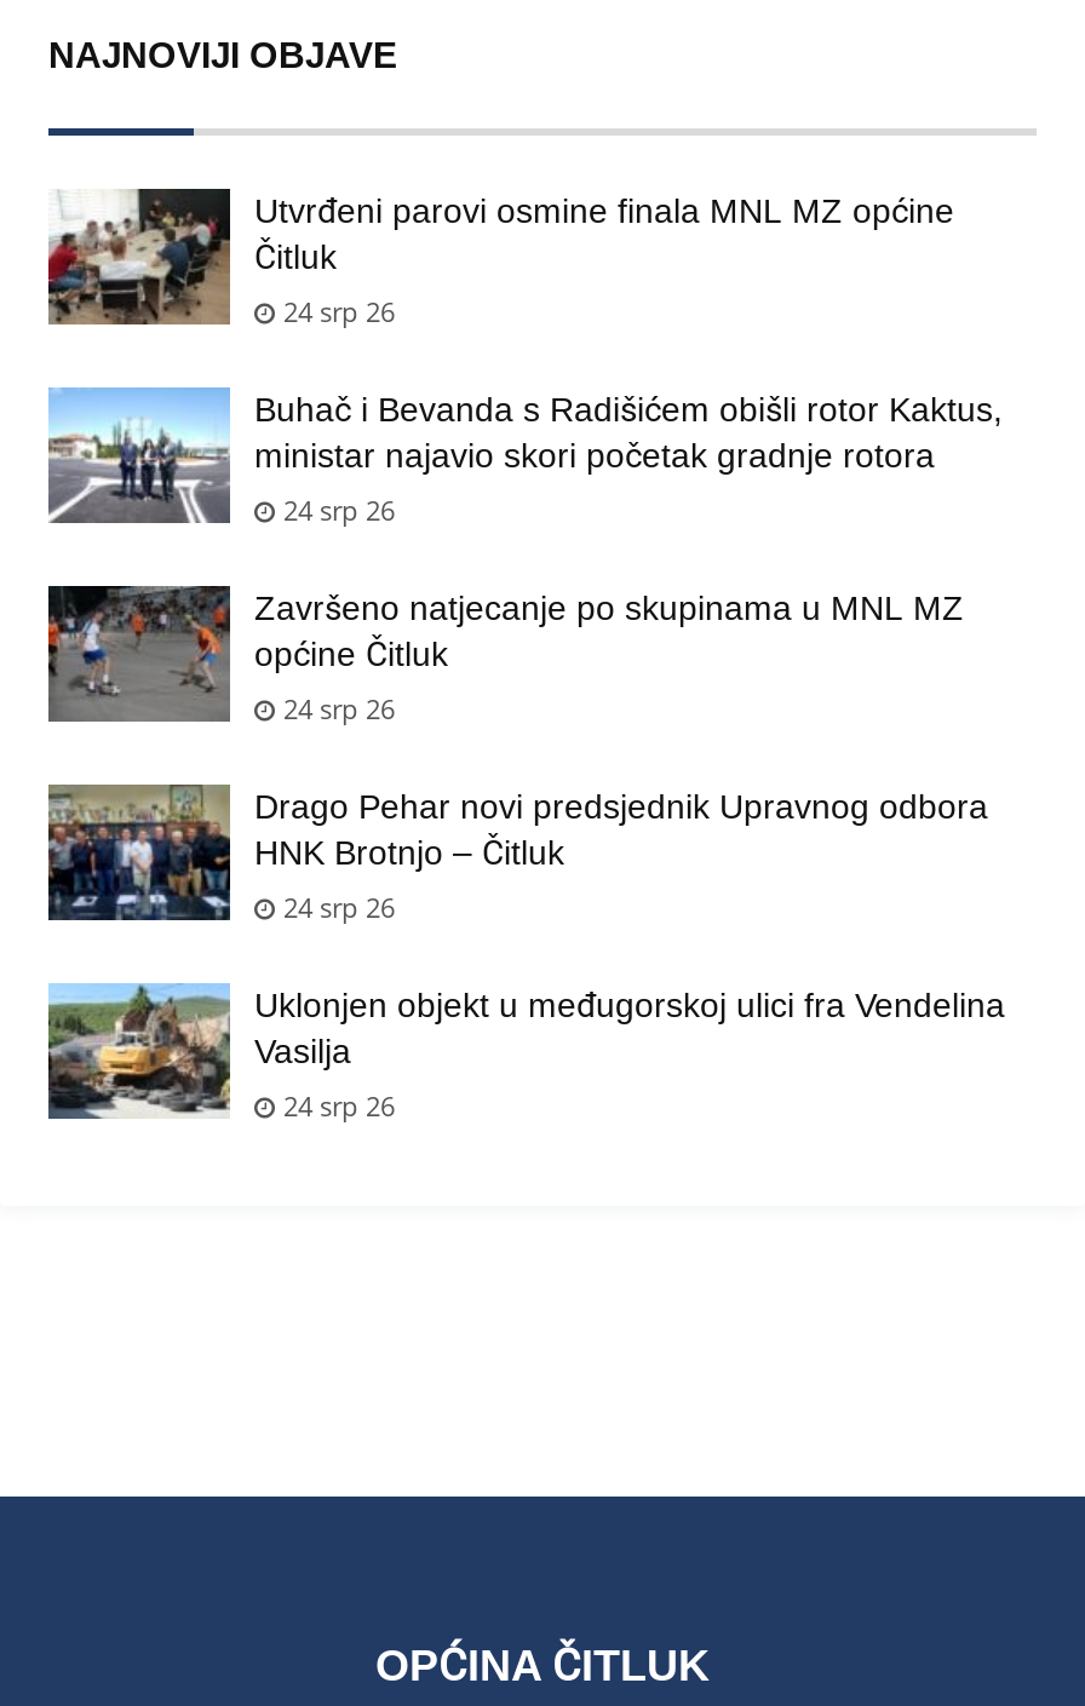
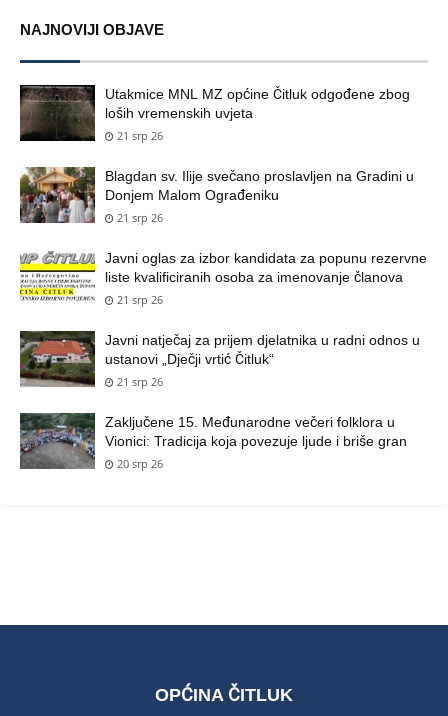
- [image]
- Utvrđeni parovi osmine finala MNL MZ općine
- Čitluk
- 24 srp 26
+ [image]
+ Utakmice MNL MZ općine Čitluk odgođene zbog
+ loših vremenskih uvjeta
+ 21 srp 26

- [image]
- Buhač i Bevanda s Radišićem obišli rotor Kaktus,
- ministar najavio skori početak gradnje rotora
- 24 srp 26
+ [image]
+ Blagdan sv. Ilije svečano proslavljen na Gradini u
+ Donjem Malom Ograđeniku
+ 21 srp 26

- [image]
- Završeno natjecanje po skupinama u MNL MZ
- općine Čitluk
- 24 srp 26
+ [image]
+ Javni oglas za izbor kandidata za popunu rezervne
+ liste kvalificiranih osoba za imenovanje članova
+ 21 srp 26

- [image]
- Drago Pehar novi predsjednik Upravnog odbora
- HNK Brotnjo – Čitluk
- 24 srp 26
+ [image]
+ Javni natječaj za prijem djelatnika u radni odnos u
+ ustanovi „Dječji vrtić Čitluk“
+ 21 srp 26

- [image]
- Uklonjen objekt u međugorskoj ulici fra Vendelina
- Vasilja
- 24 srp 26
+ [image]
+ Zaključene 15. Međunarodne večeri folklora u
+ Vionici: Tradicija koja povezuje ljude i briše gran
+ 20 srp 26
